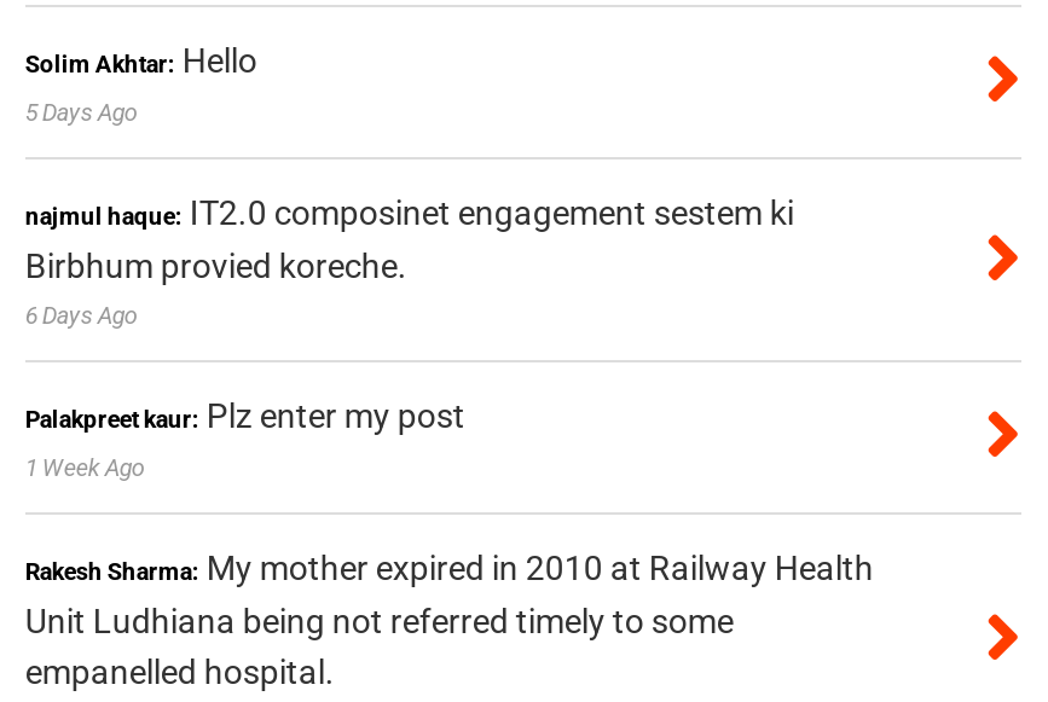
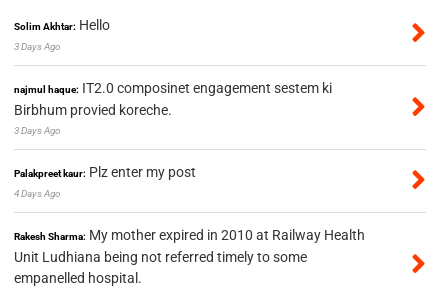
- 5 Days Ago
+ 3 Days Ago

- 6 Days Ago
+ 3 Days Ago

- 1 Week Ago
+ 4 Days Ago
